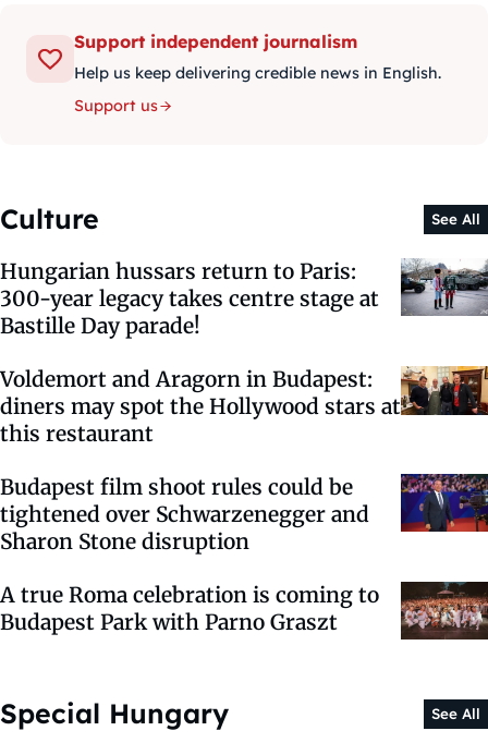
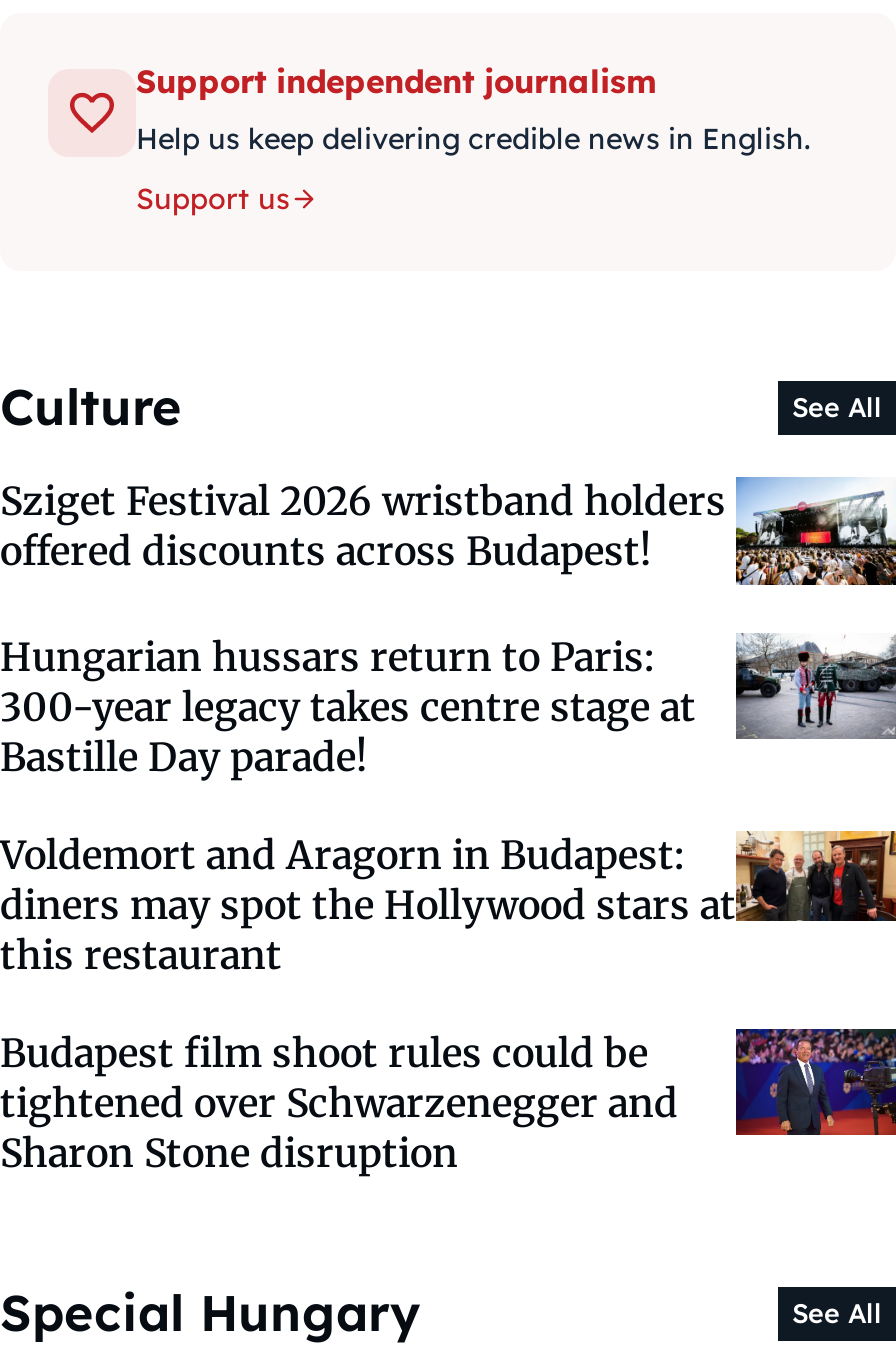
+ [image]
+ Sziget Festival 2026 wristband holders
+ offered discounts across Budapest!

moved down: [image] | Hungarian hussars return to Paris: | 300-year legacy takes centre stage at | ... | tightened over Schwarzenegger and | Sharon Stone disruption

- [image]
- A true Roma celebration is coming to
- Budapest Park with Parno Graszt
